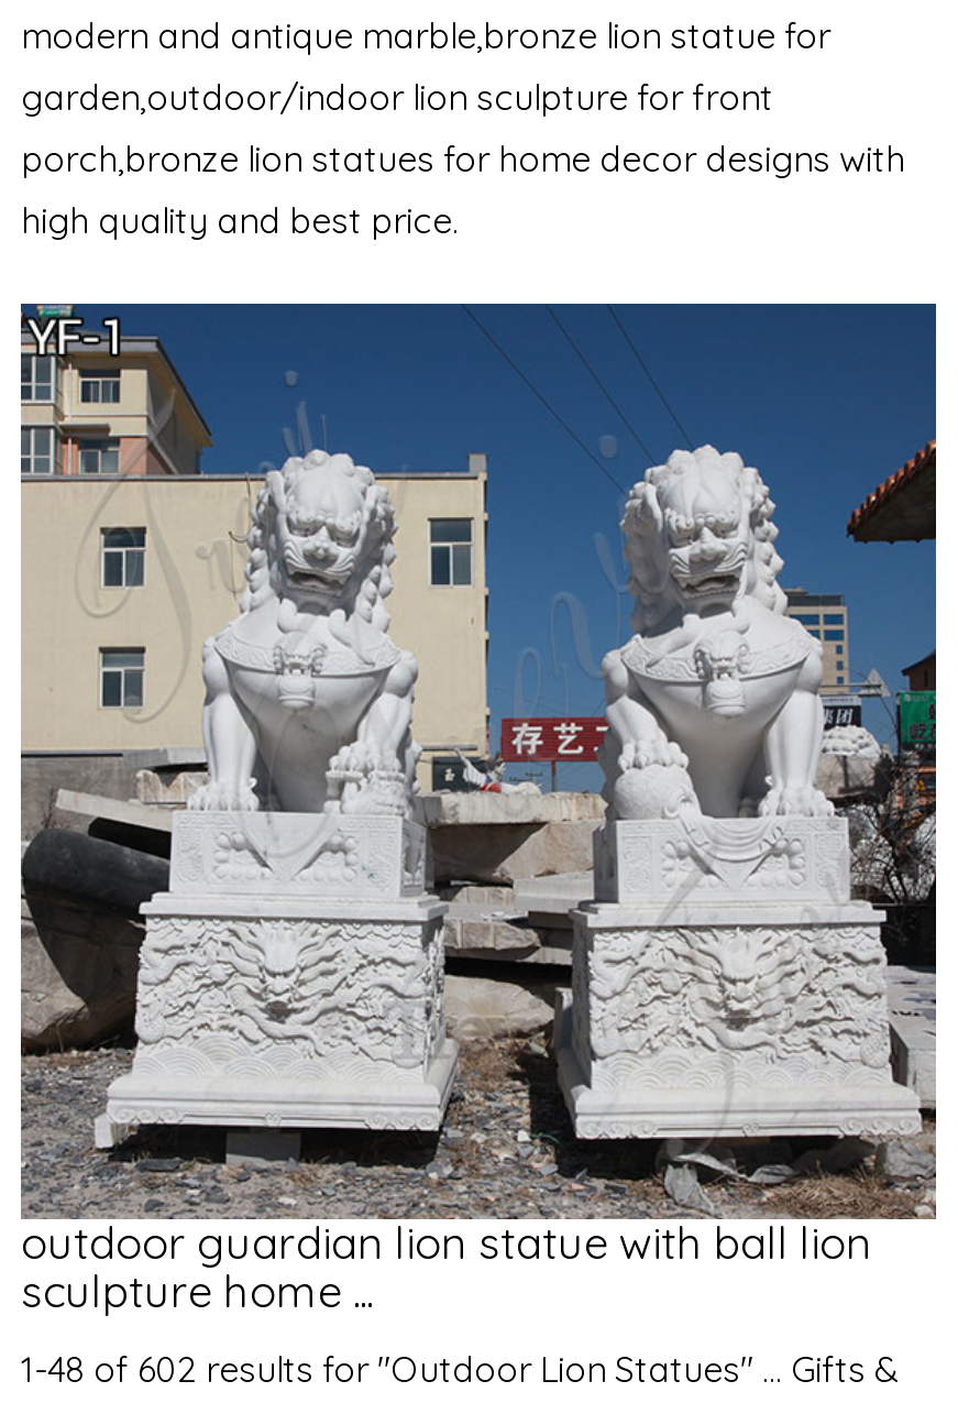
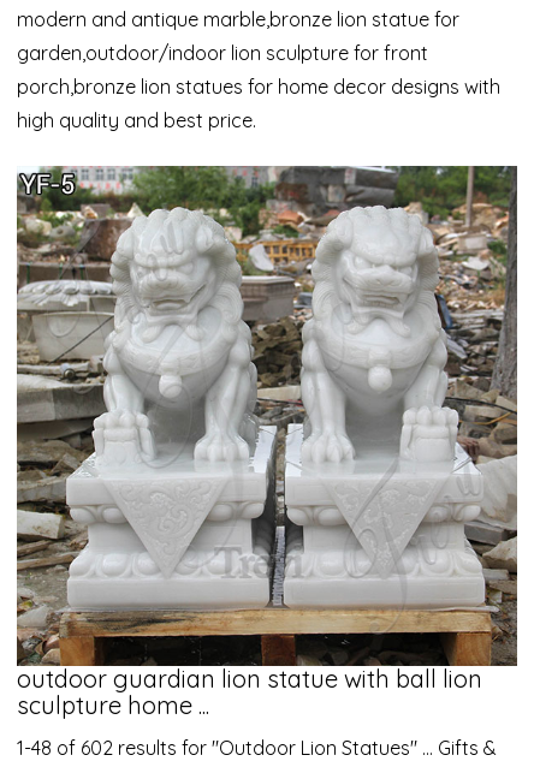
- [image]
+ [image]
